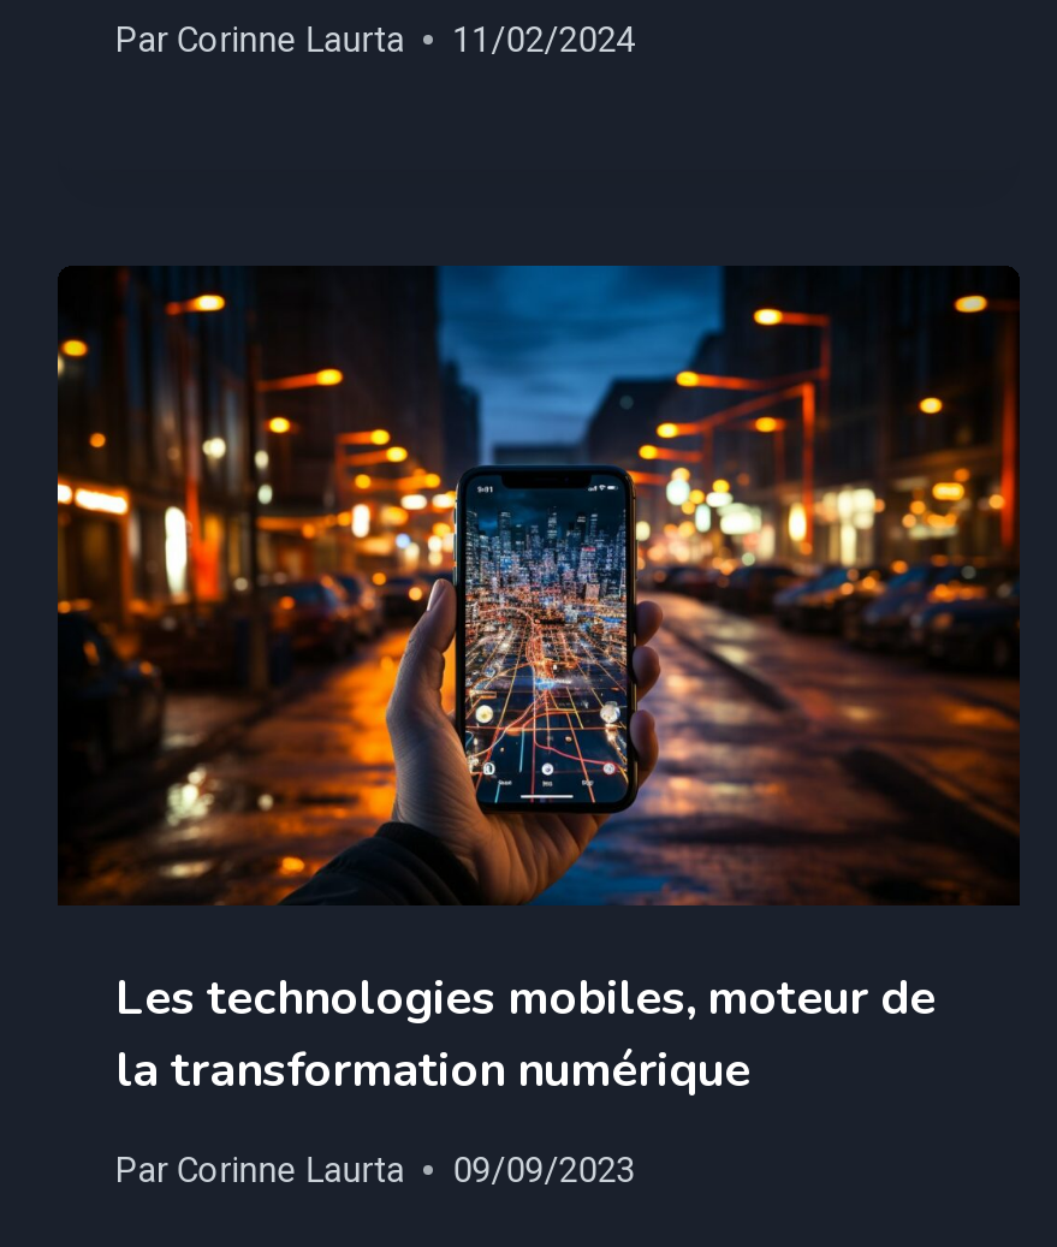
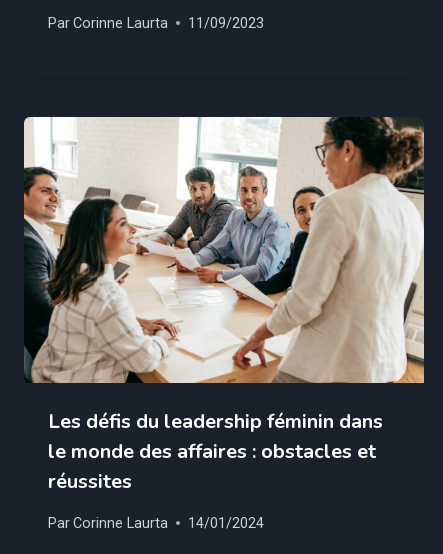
- Par Corinne Laurta 11/02/2024
+ Par Corinne Laurta 11/09/2023

- [image]
- Les technologies mobiles, moteur de
- la transformation numérique
+ [image]
+ Les défis du leadership féminin dans
+ le monde des affaires : obstacles et
+ réussites

- Par Corinne Laurta 09/09/2023
+ Par Corinne Laurta 14/01/2024
